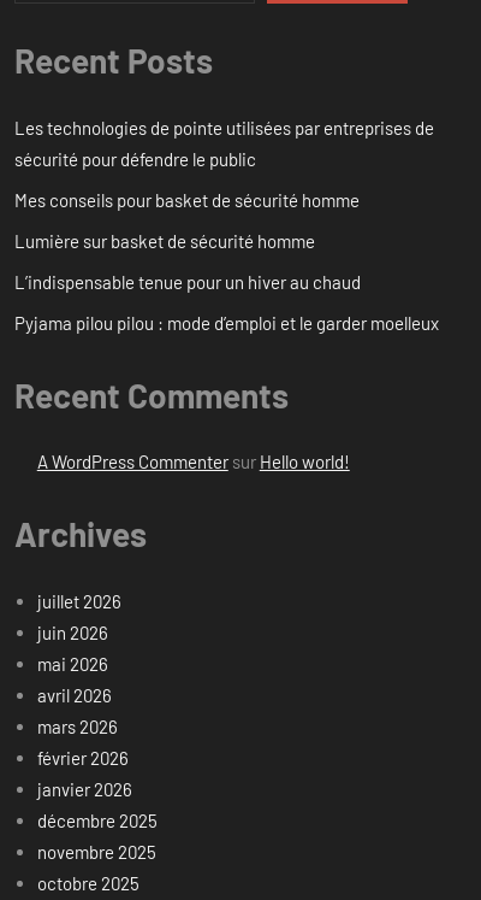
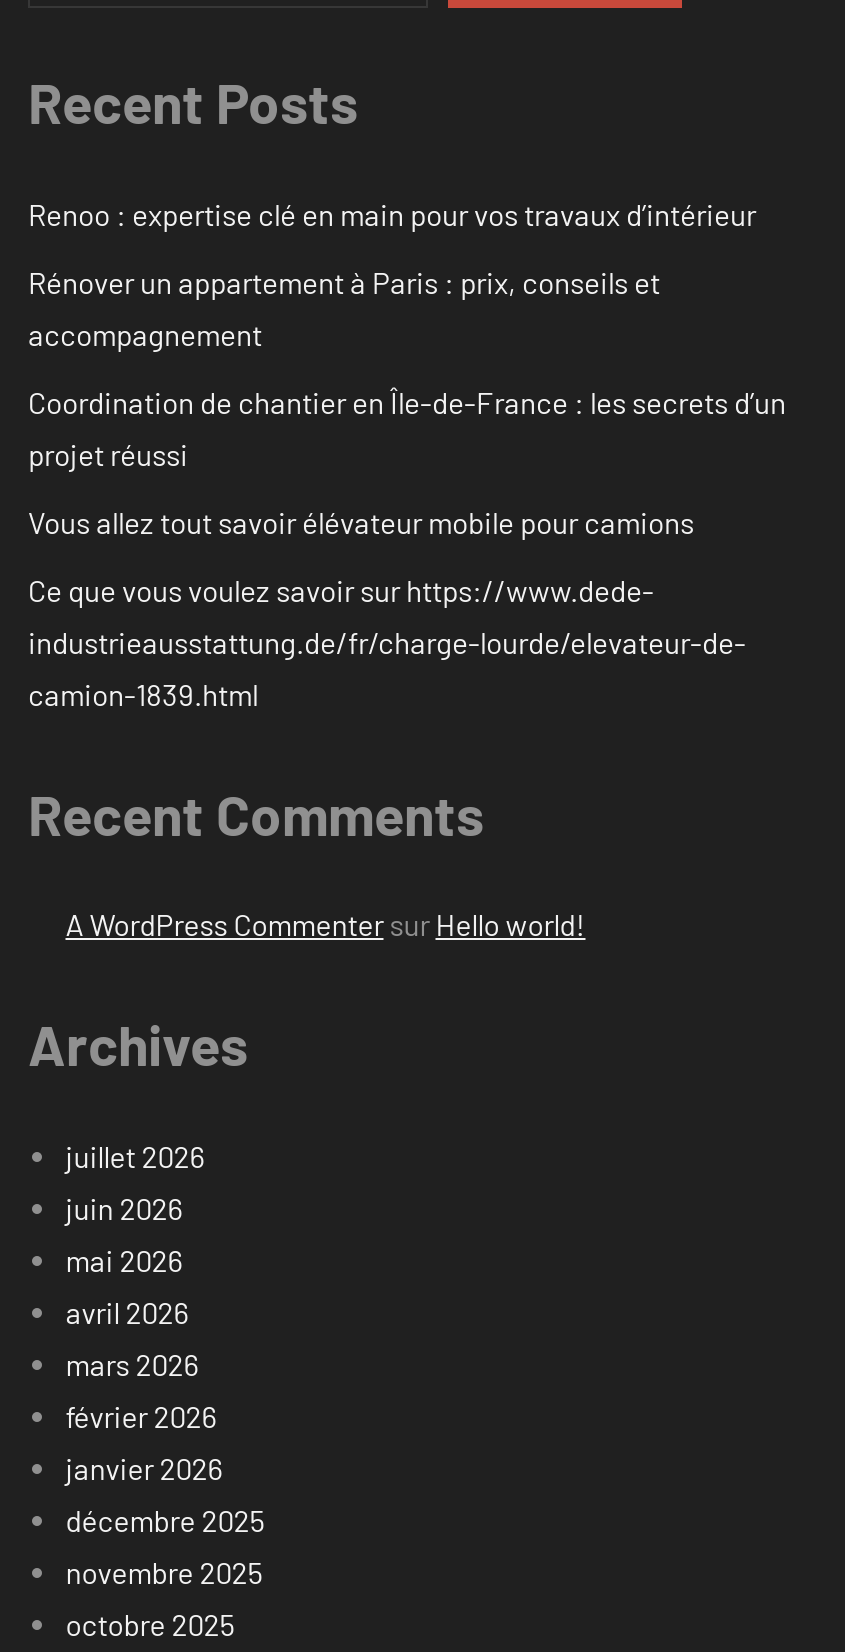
- Les technologies de pointe utilisées par entreprises de
- sécurité pour défendre le public
+ Renoo : expertise clé en main pour vos travaux d’intérieur

- Mes conseils pour basket de sécurité homme
+ Rénover un appartement à Paris : prix, conseils et
+ accompagnement

- Lumière sur basket de sécurité homme
+ Coordination de chantier en Île-de-France : les secrets d’un
+ projet réussi

- L’indispensable tenue pour un hiver au chaud
+ Vous allez tout savoir élévateur mobile pour camions

- Pyjama pilou pilou : mode d’emploi et le garder moelleux
+ Ce que vous voulez savoir sur https://www.dede-
+ industrieausstattung.de/fr/charge-lourde/elevateur-de-
+ camion-1839.html
